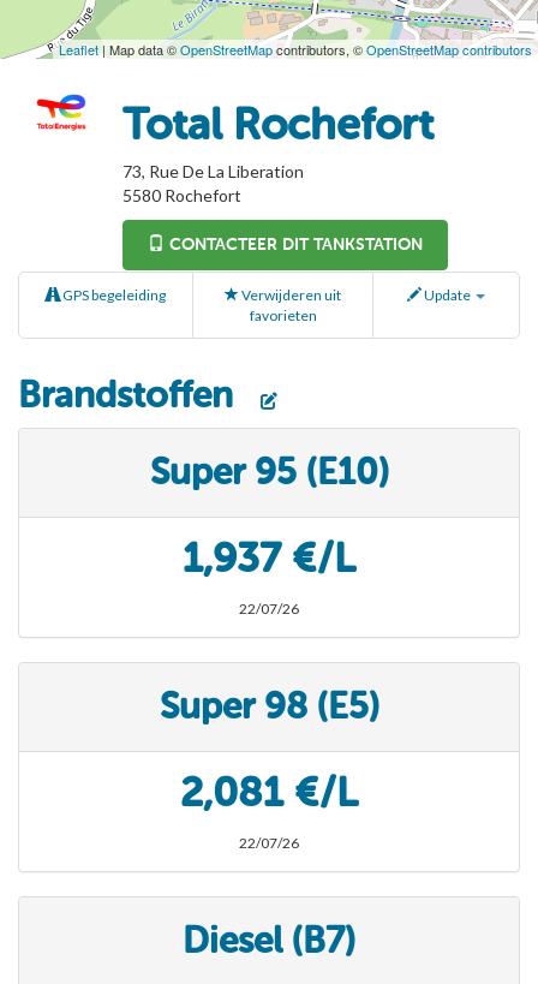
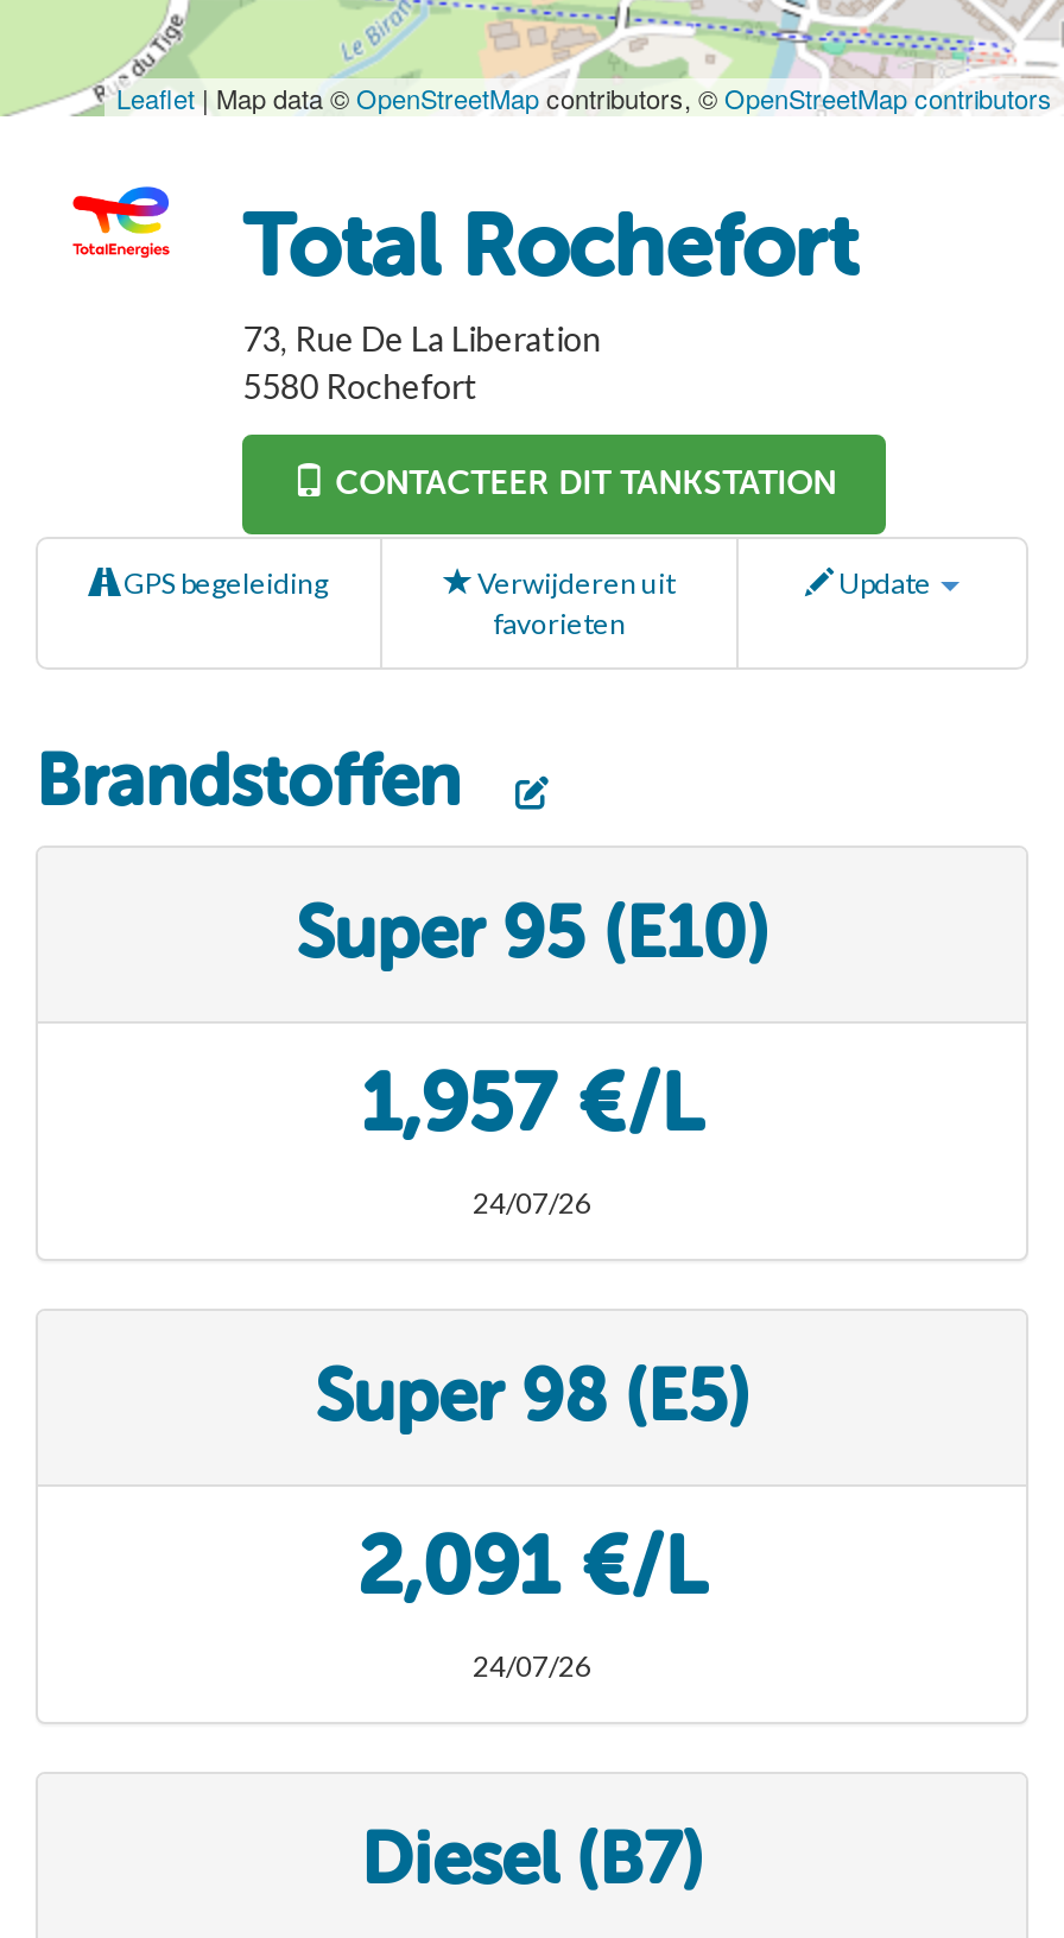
- 1,937 €/L
+ 1,957 €/L

- 22/07/26
+ 24/07/26

- 2,081 €/L
+ 2,091 €/L

- 22/07/26
+ 24/07/26
